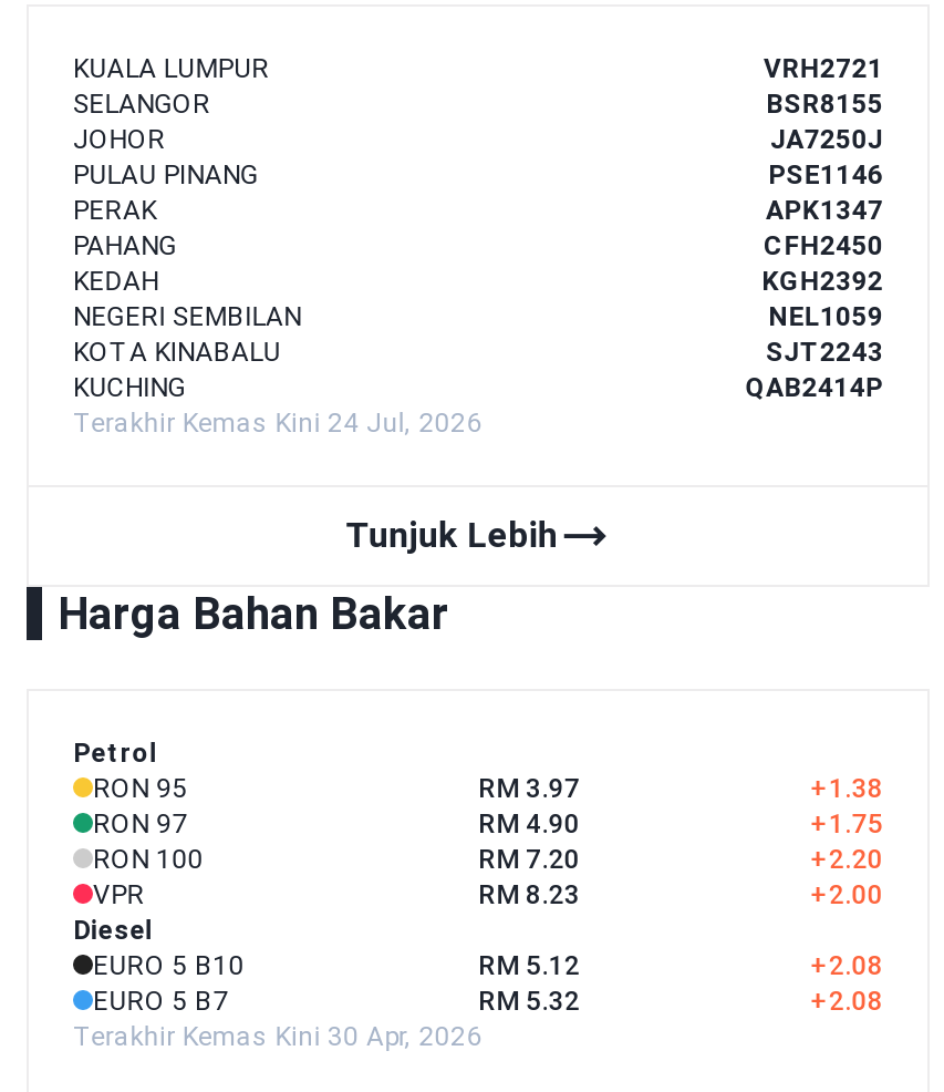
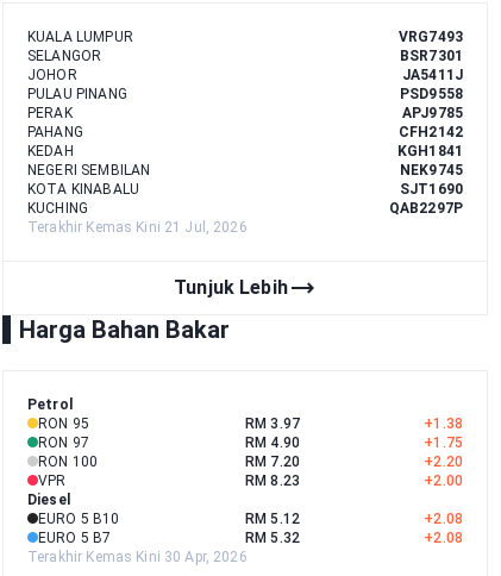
- VRH2721
+ VRG7493

- BSR8155
+ BSR7301

- JA7250J
+ JA5411J

- PSE1146
+ PSD9558

- APK1347
+ APJ9785

- CFH2450
+ CFH2142

- KGH2392
+ KGH1841

- NEL1059
+ NEK9745

- SJT2243
+ SJT1690

- QAB2414P
- Terakhir Kemas Kini 24 Jul, 2026
+ QAB2297P
+ Terakhir Kemas Kini 21 Jul, 2026
